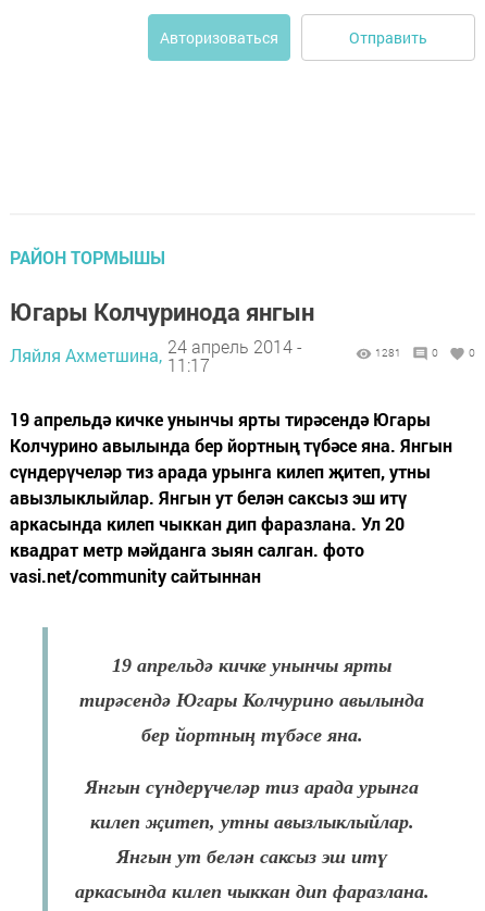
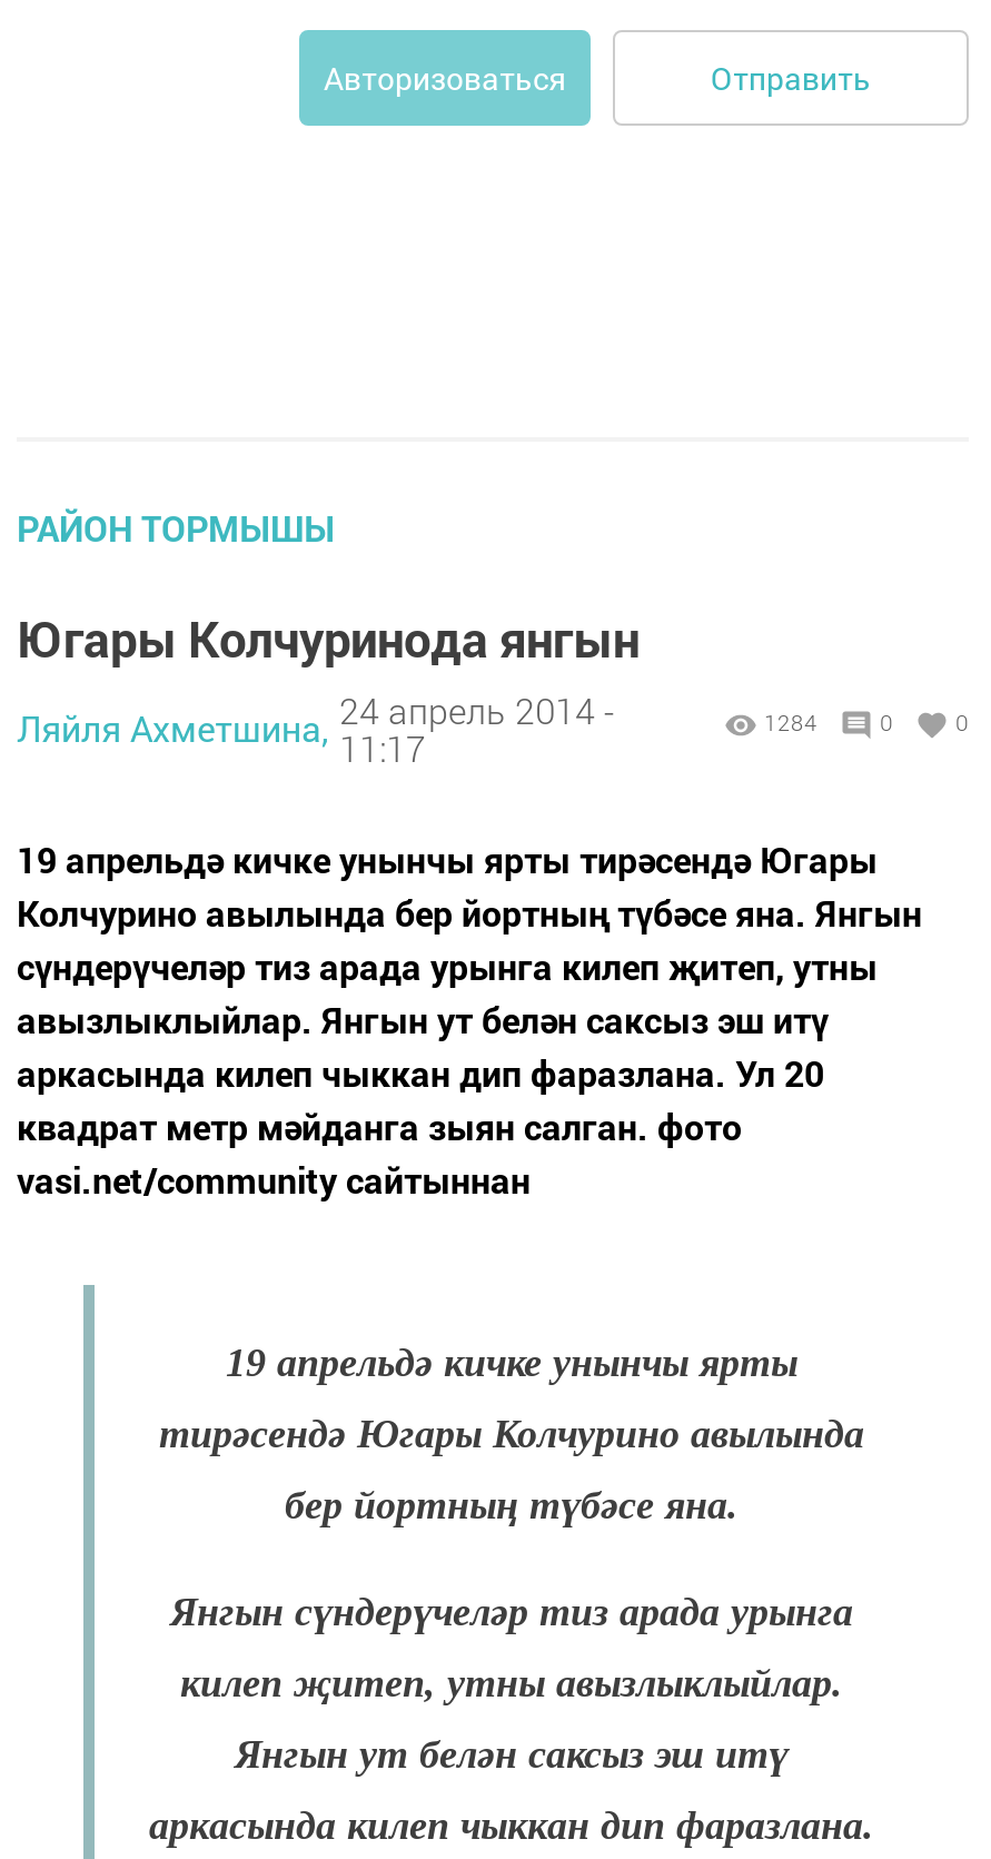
- 1281
+ 1284
